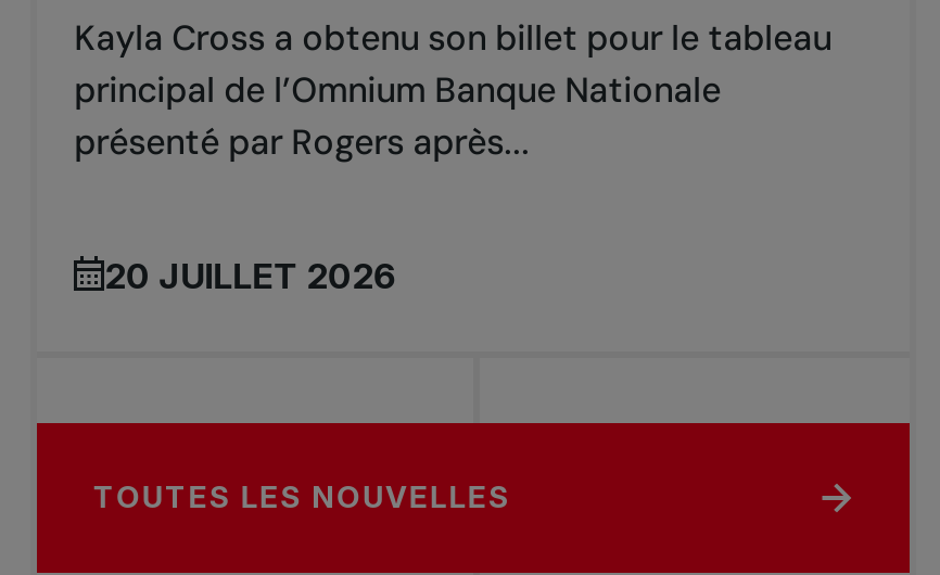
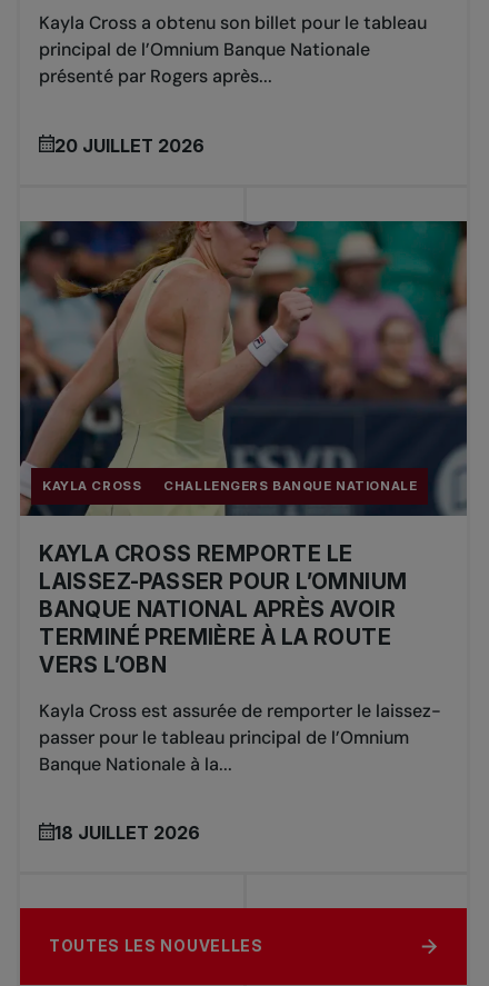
+ [image]
+ KAYLA CROSS
+ CHALLENGERS BANQUE NATIONALE
+ KAYLA CROSS REMPORTE LE
+ LAISSEZ-PASSER POUR L’OMNIUM
+ BANQUE NATIONAL APRÈS AVOIR
+ TERMINÉ PREMIÈRE À LA ROUTE
+ VERS L’OBN
+ Kayla Cross est assurée de remporter le laissez-
+ passer pour le tableau principal de l’Omnium
+ Banque Nationale à la...
+ 18 JUILLET 2026
